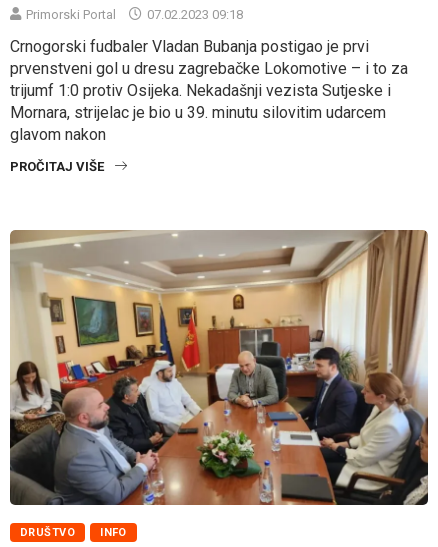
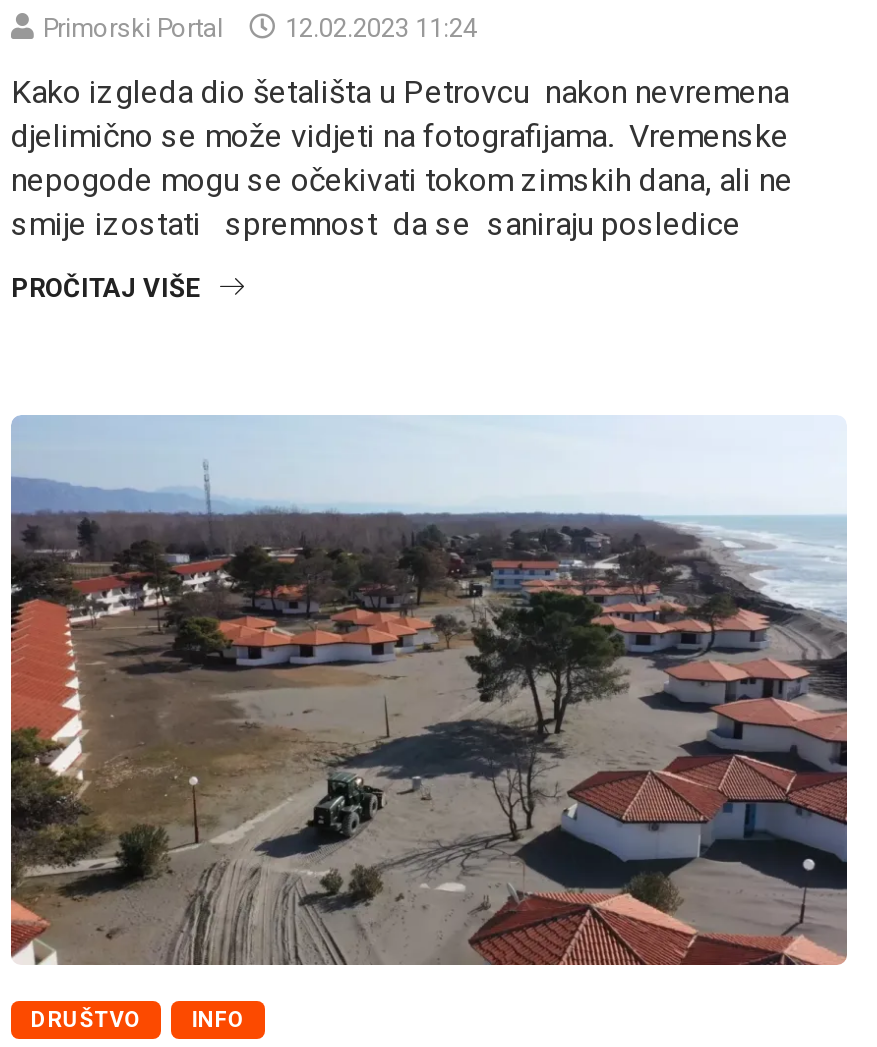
- Primorski Portal 07.02.2023 09:18
+ Primorski Portal 12.02.2023 11:24

- Crnogorski fudbaler Vladan Bubanja postigao je prvi
- prvenstveni gol u dresu zagrebačke Lokomotive – i to za
- trijumf 1:0 protiv Osijeka. Nekadašnji vezista Sutjeske i
- Mornara, strijelac je bio u 39. minutu silovitim udarcem
- glavom nakon
+ Kako izgleda dio šetališta u Petrovcu nakon nevremena
+ djelimično se može vidjeti na fotografijama. Vremenske
+ nepogode mogu se očekivati tokom zimskih dana, ali ne
+ smije izostati spremnost da se saniraju posledice

- [image]
+ [image]
